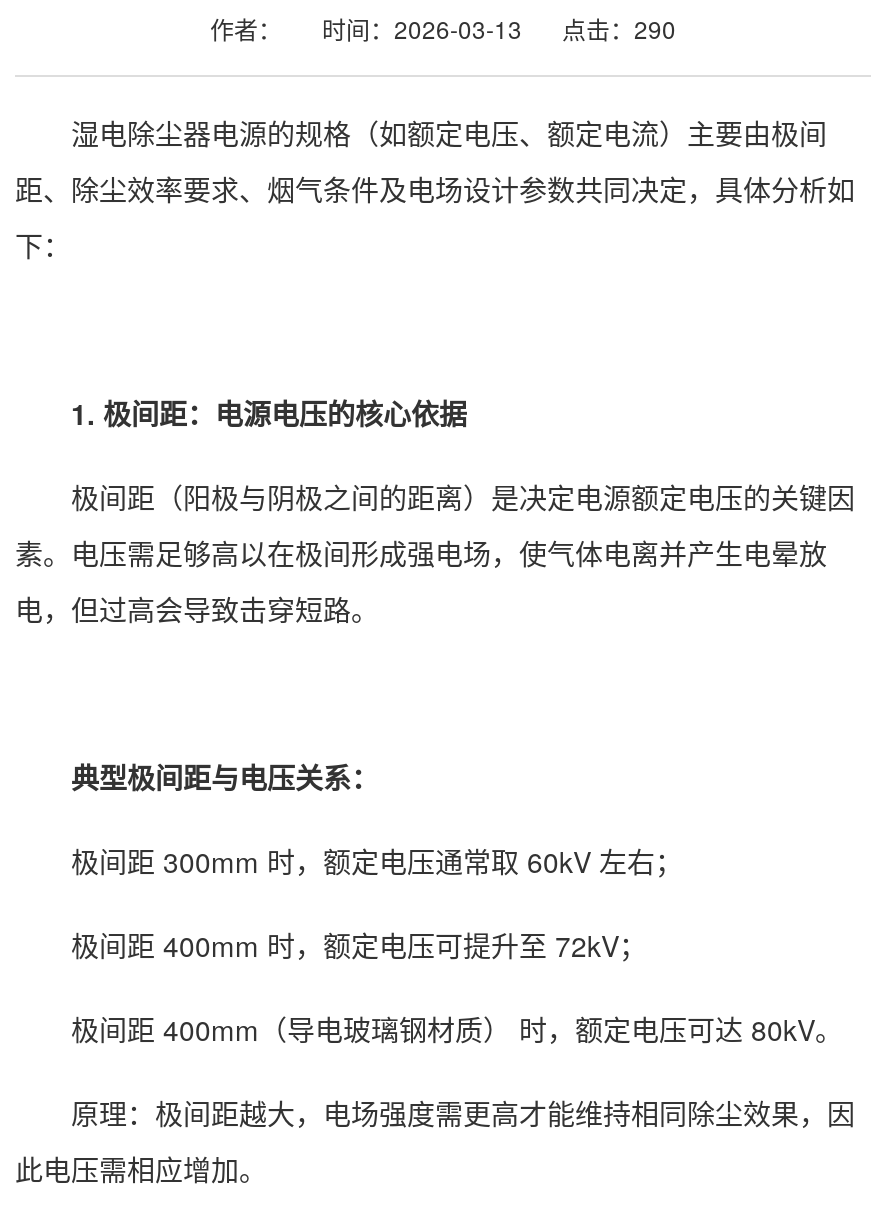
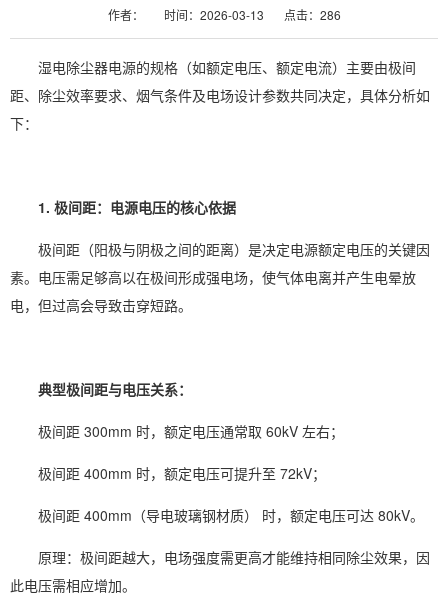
- 作者： 时间：2026-03-13 点击：290
+ 作者： 时间：2026-03-13 点击：286
